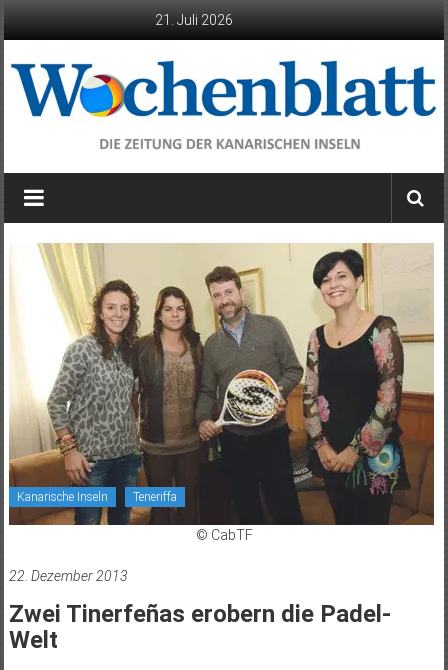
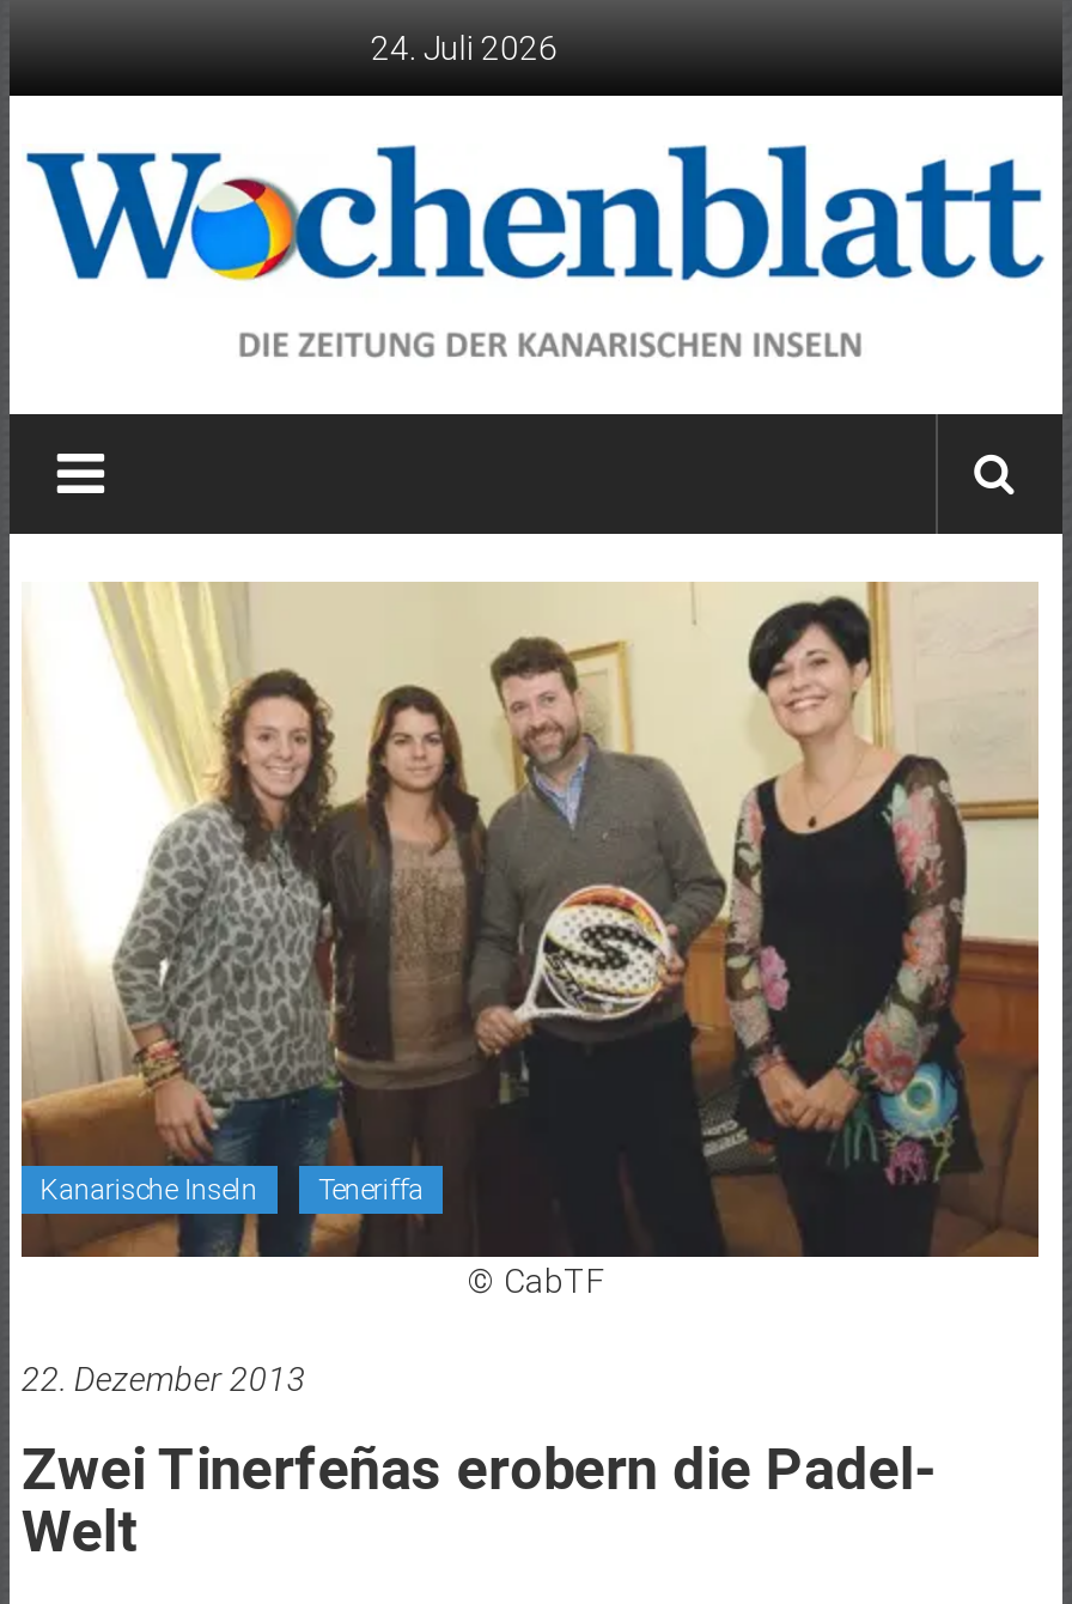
- 21. Juli 2026
+ 24. Juli 2026
